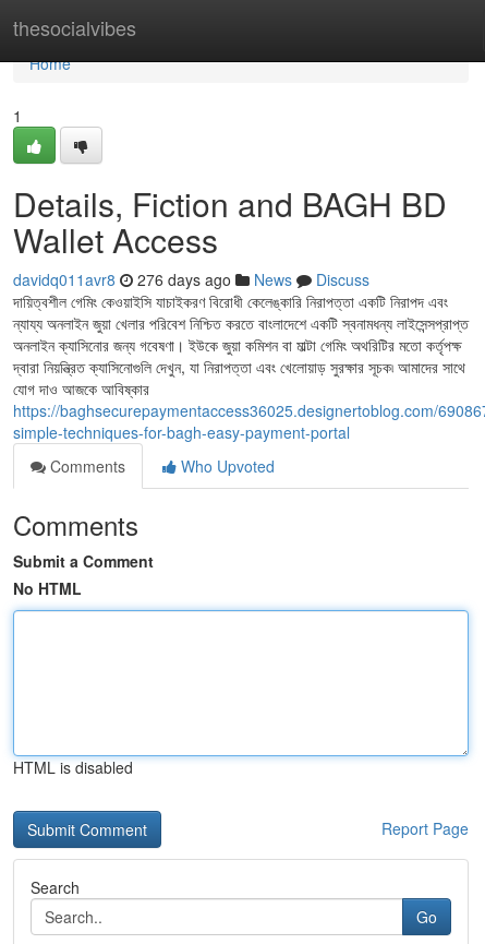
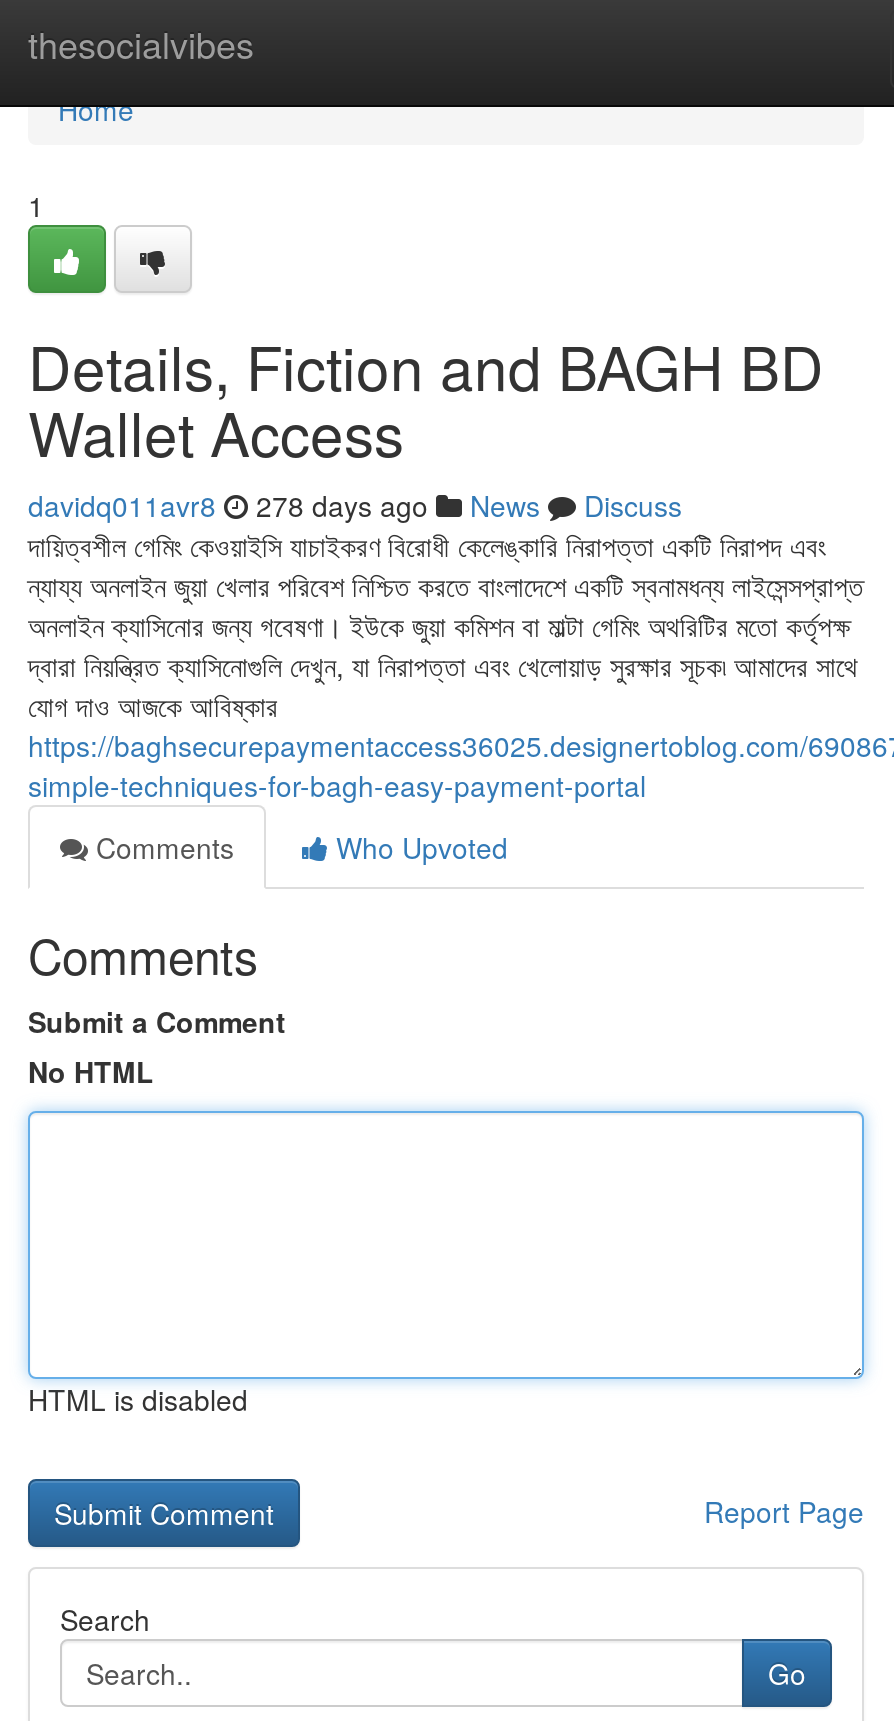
- davidq011avr8 276 days ago News Discuss
+ davidq011avr8 278 days ago News Discuss
